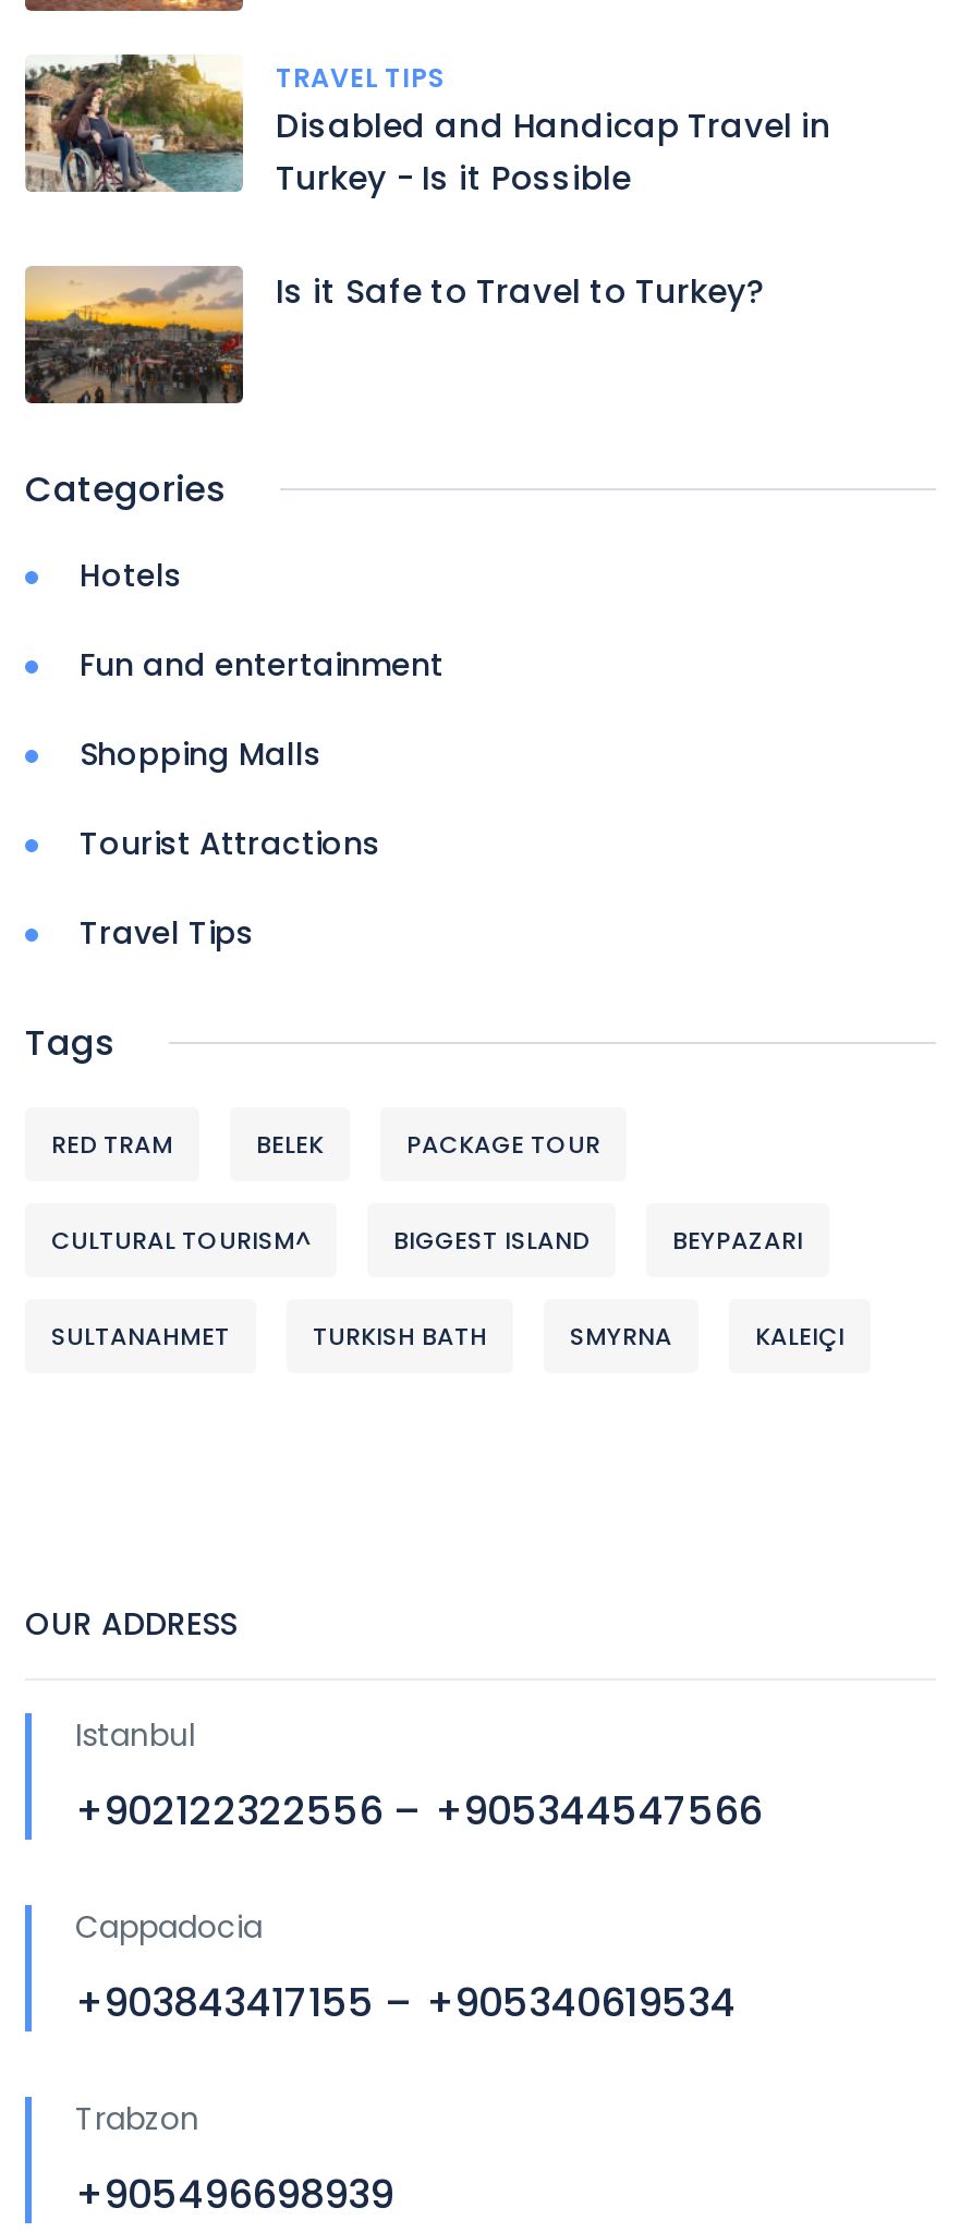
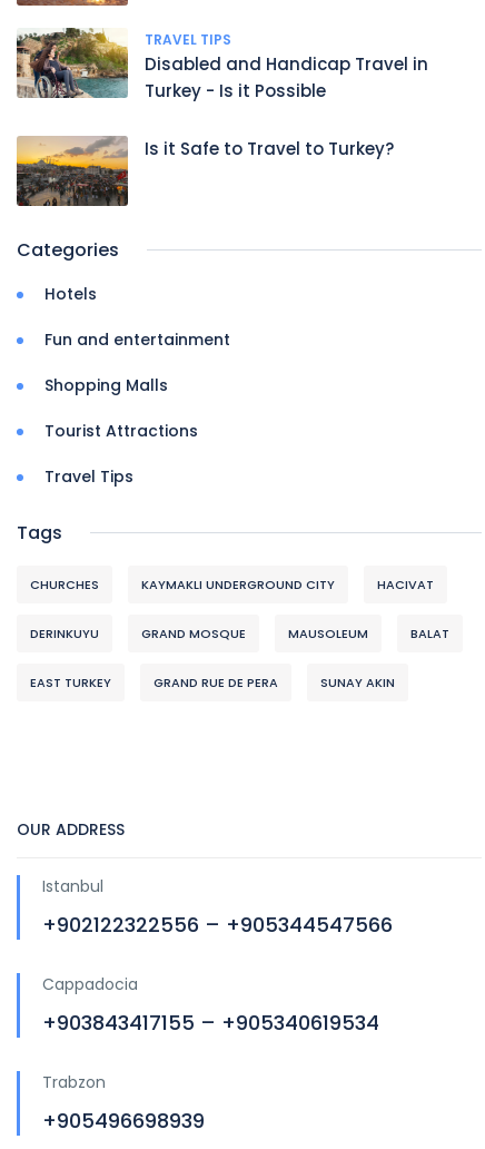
- RED TRAM
- BELEK
- PACKAGE TOUR
+ CHURCHES
+ KAYMAKLI UNDERGROUND CITY
+ HACIVAT

- CULTURAL TOURISM^
- BIGGEST ISLAND
- BEYPAZARI
+ DERINKUYU
+ GRAND MOSQUE
+ MAUSOLEUM
+ BALAT

- SULTANAHMET
- TURKISH BATH
- SMYRNA
- KALEIÇI
+ EAST TURKEY
+ GRAND RUE DE PERA
+ SUNAY AKIN
